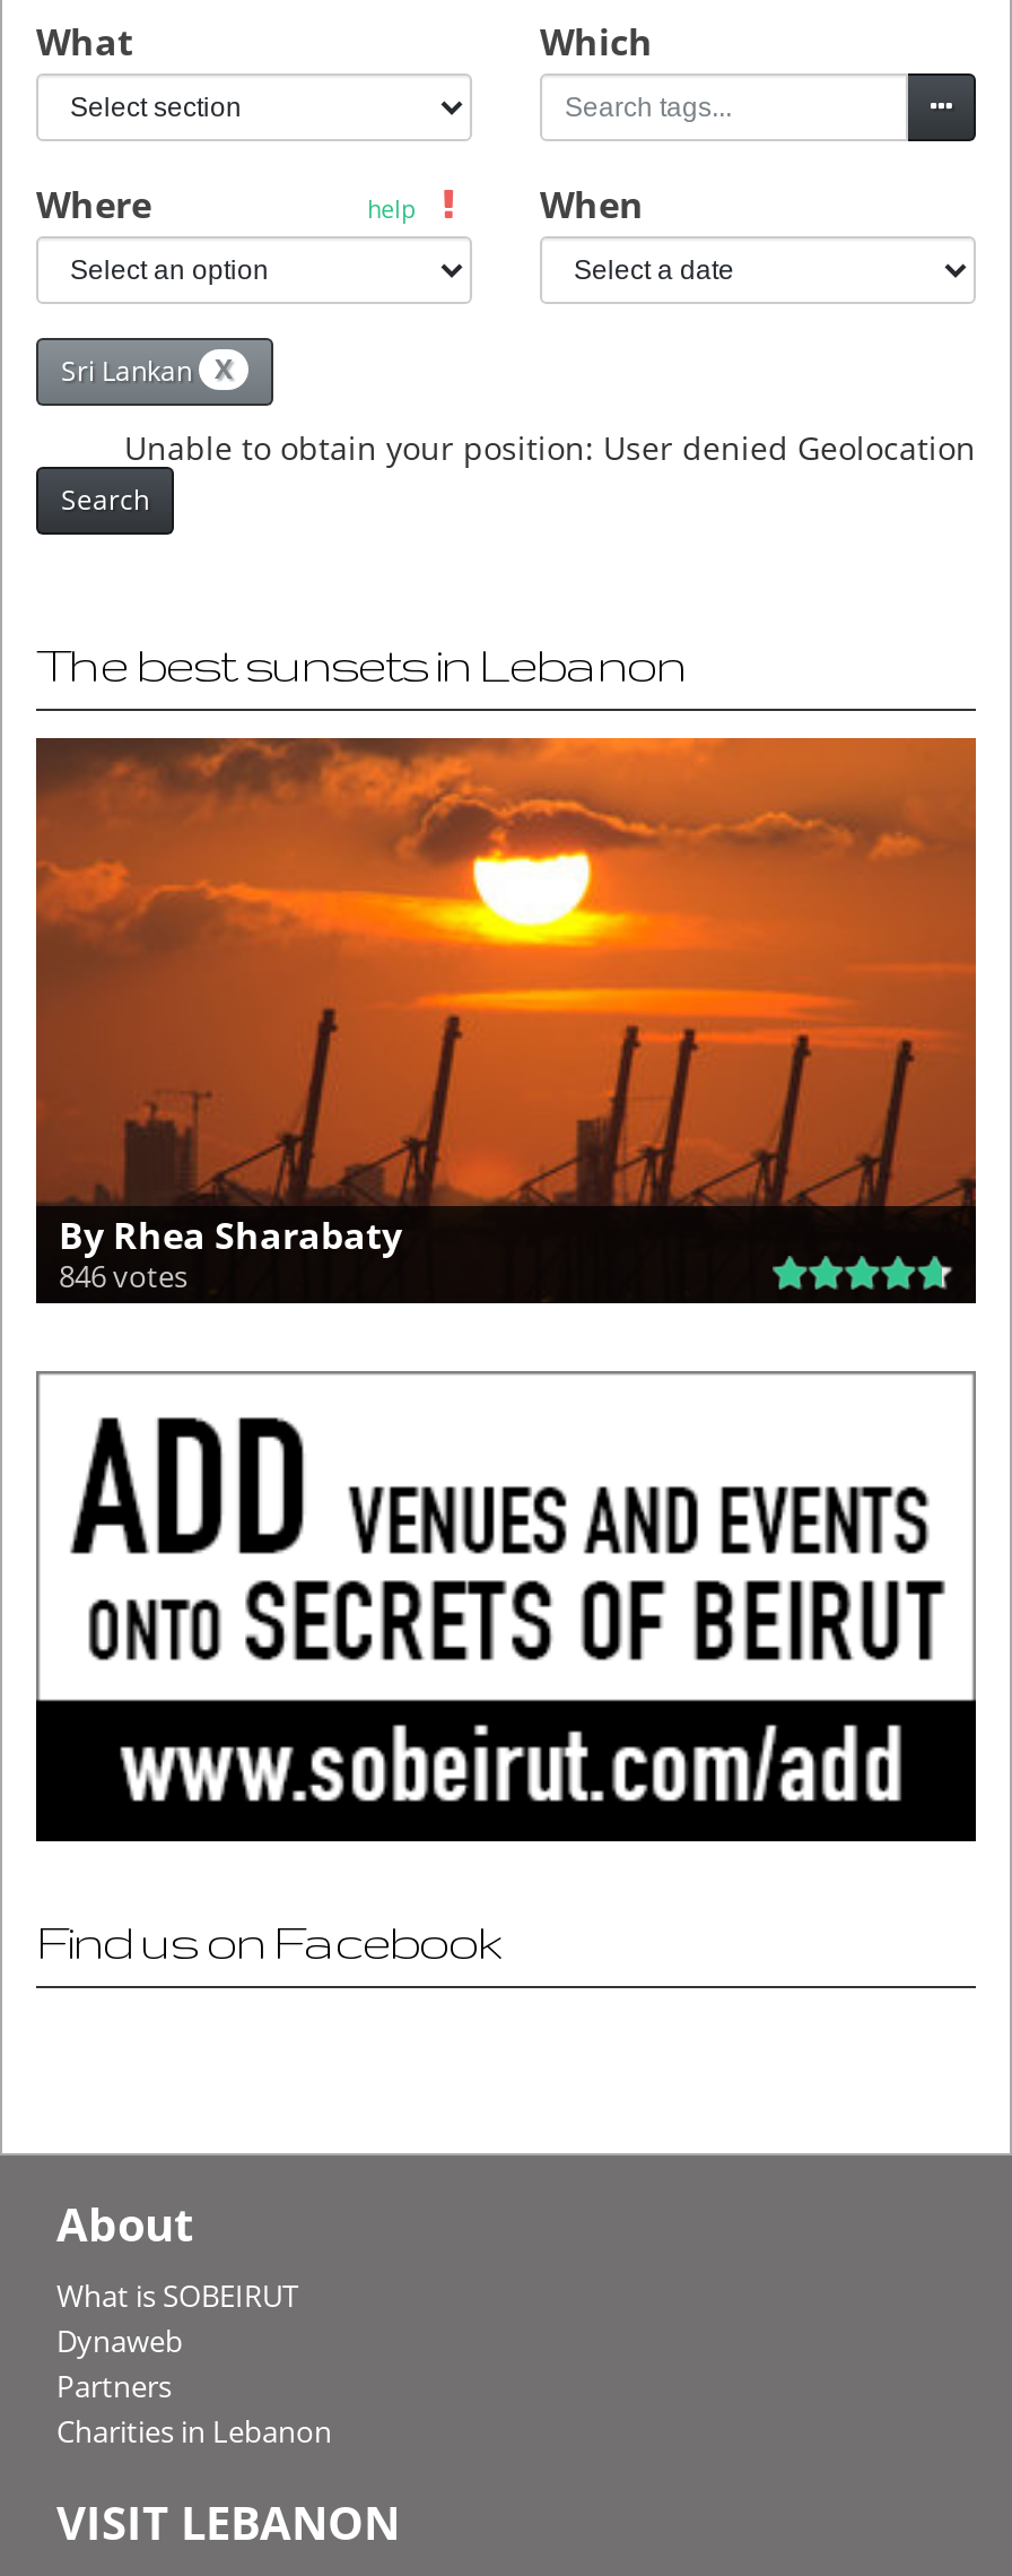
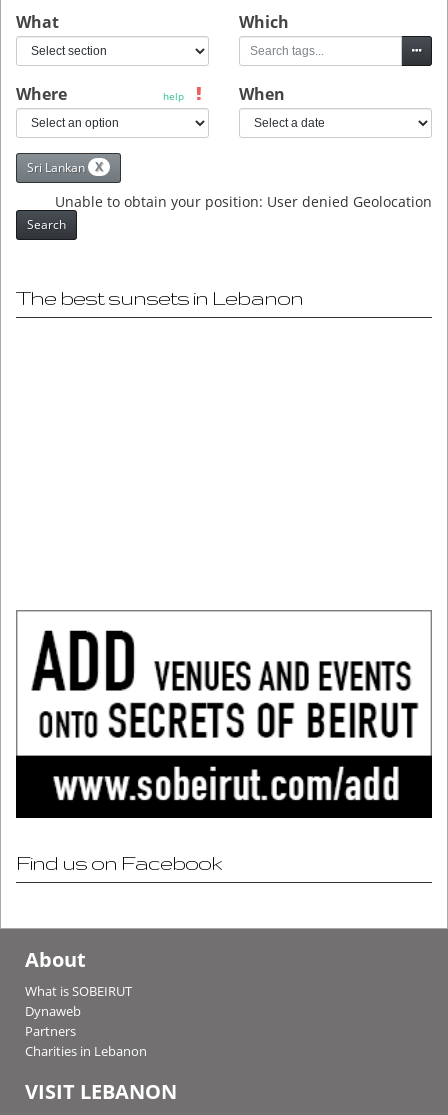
- [image]
- By Rhea Sharabaty
- 846 votes
